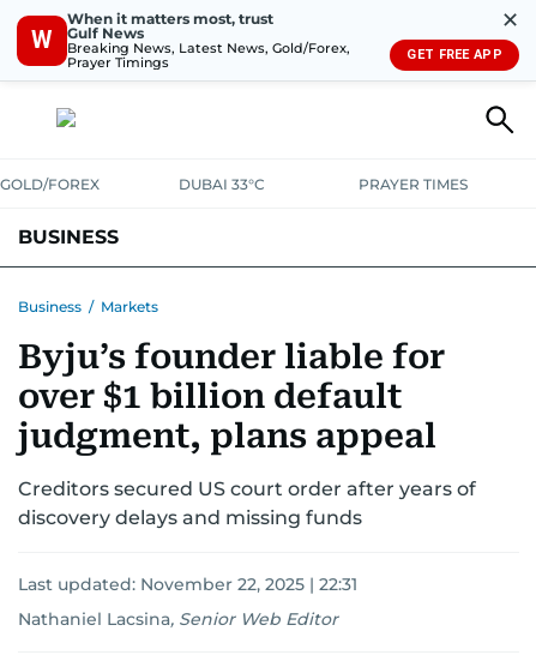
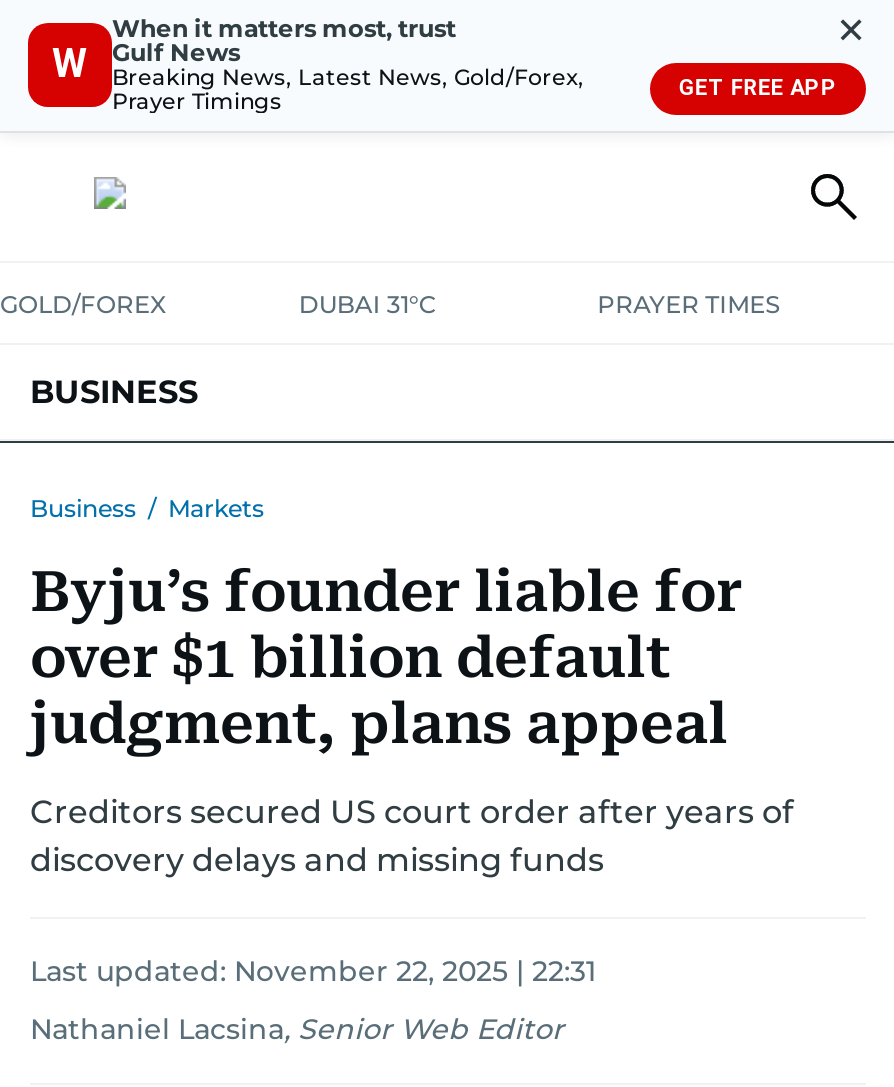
- DUBAI 33°C
+ DUBAI 31°C
